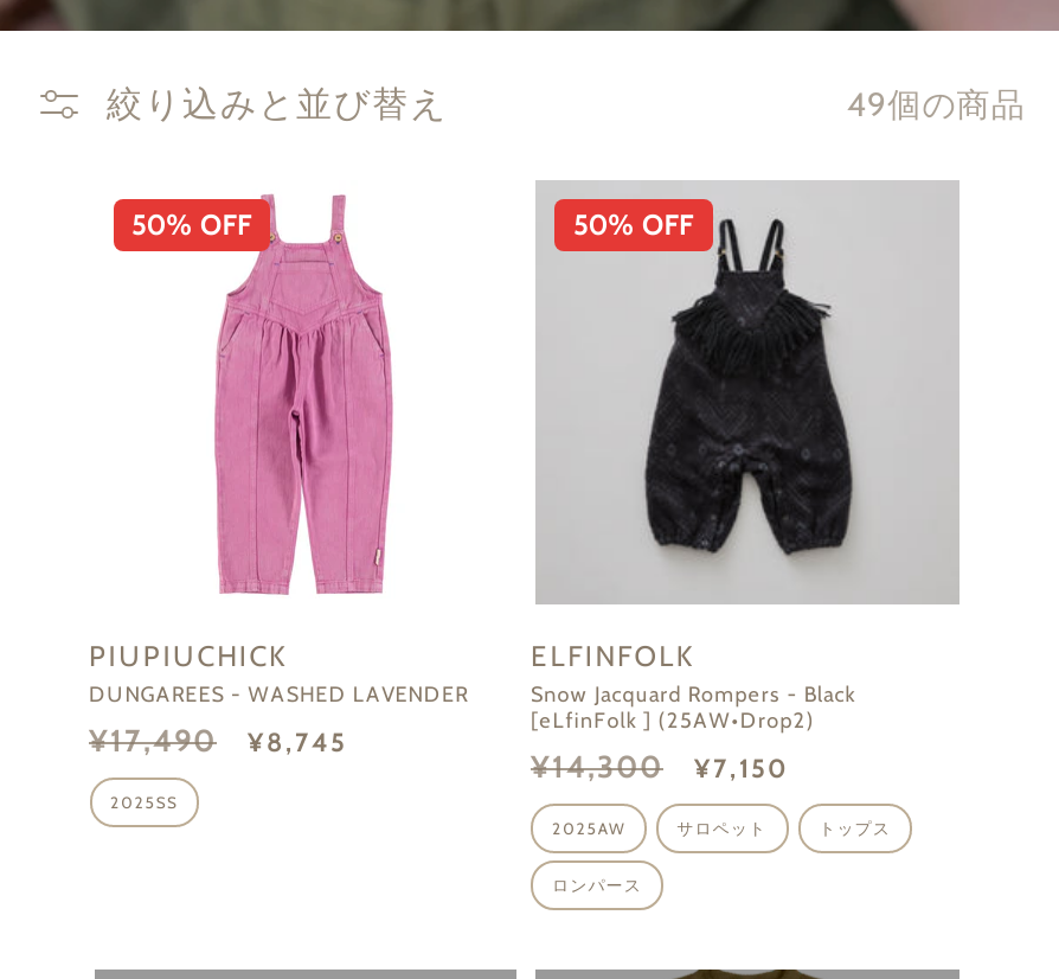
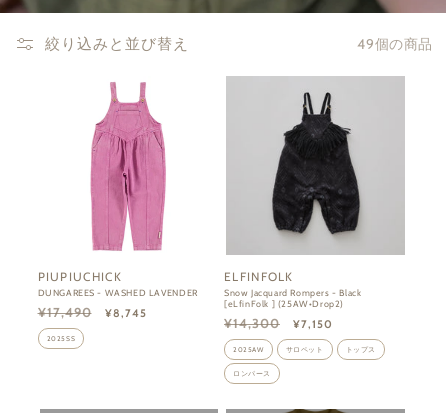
- 50% OFF

- 50% OFF
